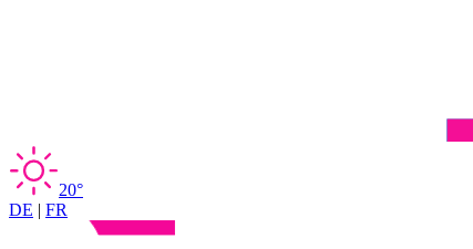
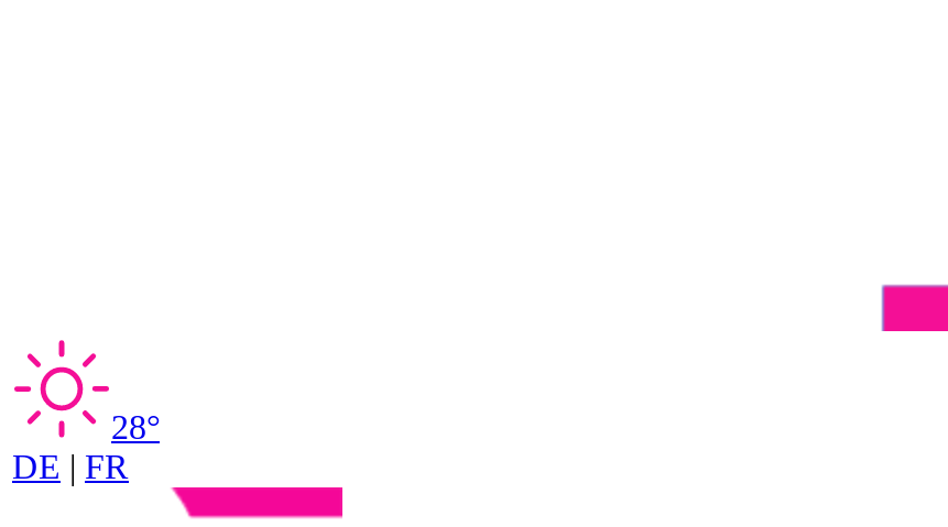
- 20°
+ 28°
